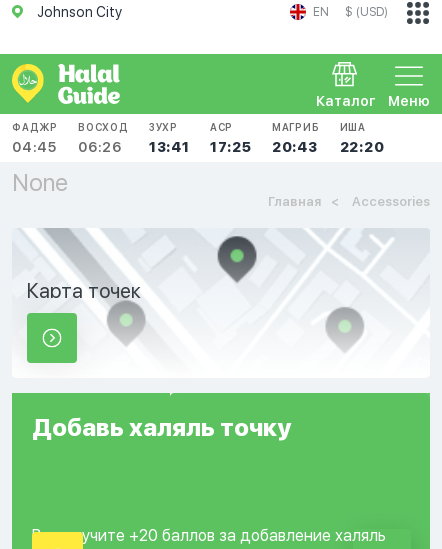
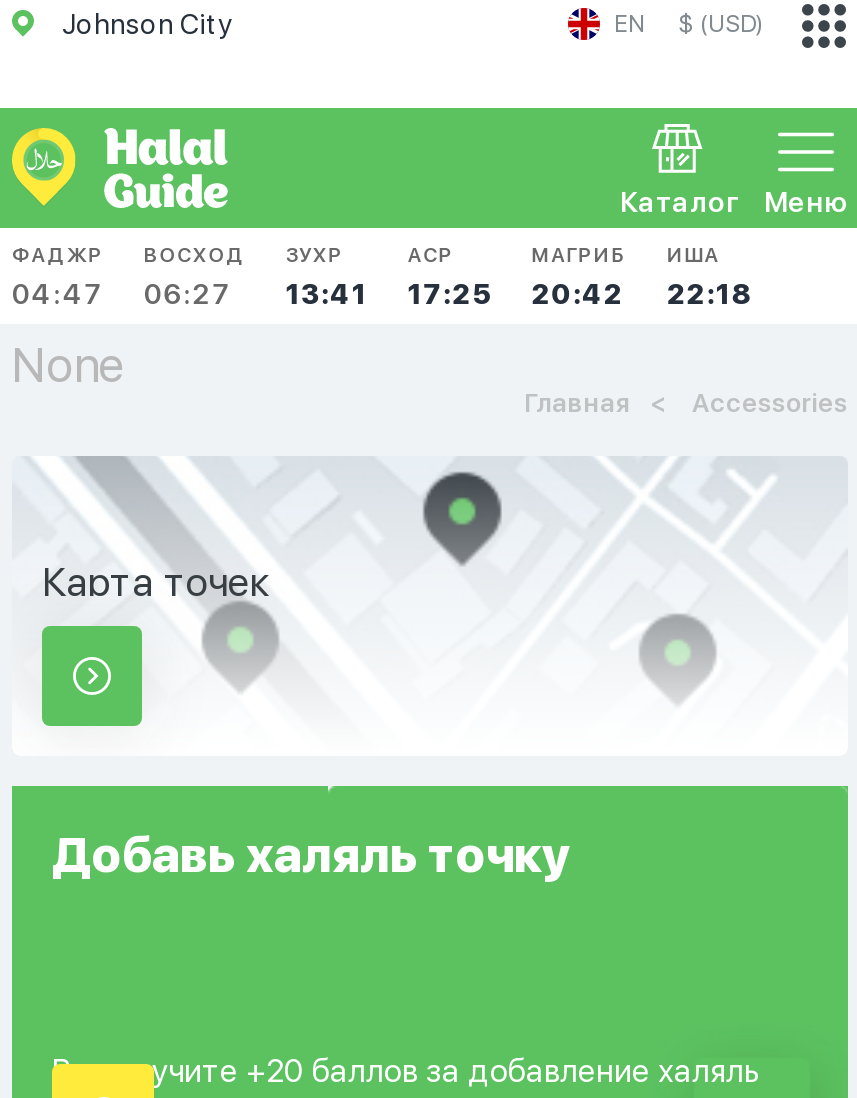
- 04:45
+ 04:47

- 06:26
+ 06:27

- 20:43
+ 20:42

- 22:20
+ 22:18
